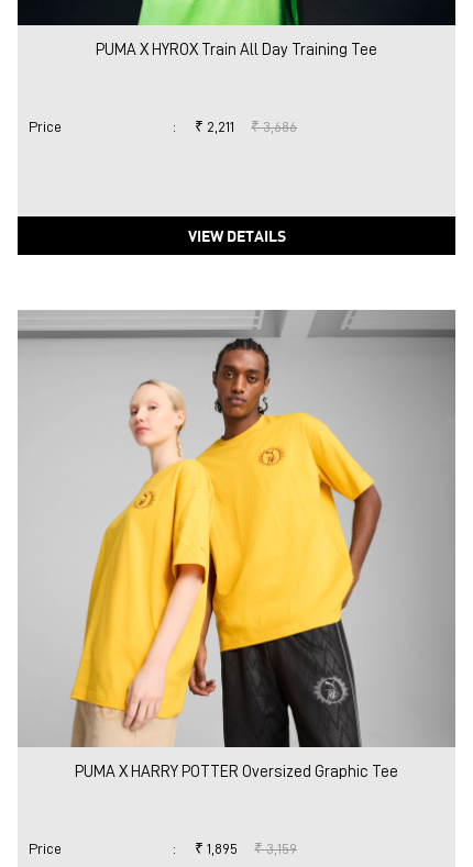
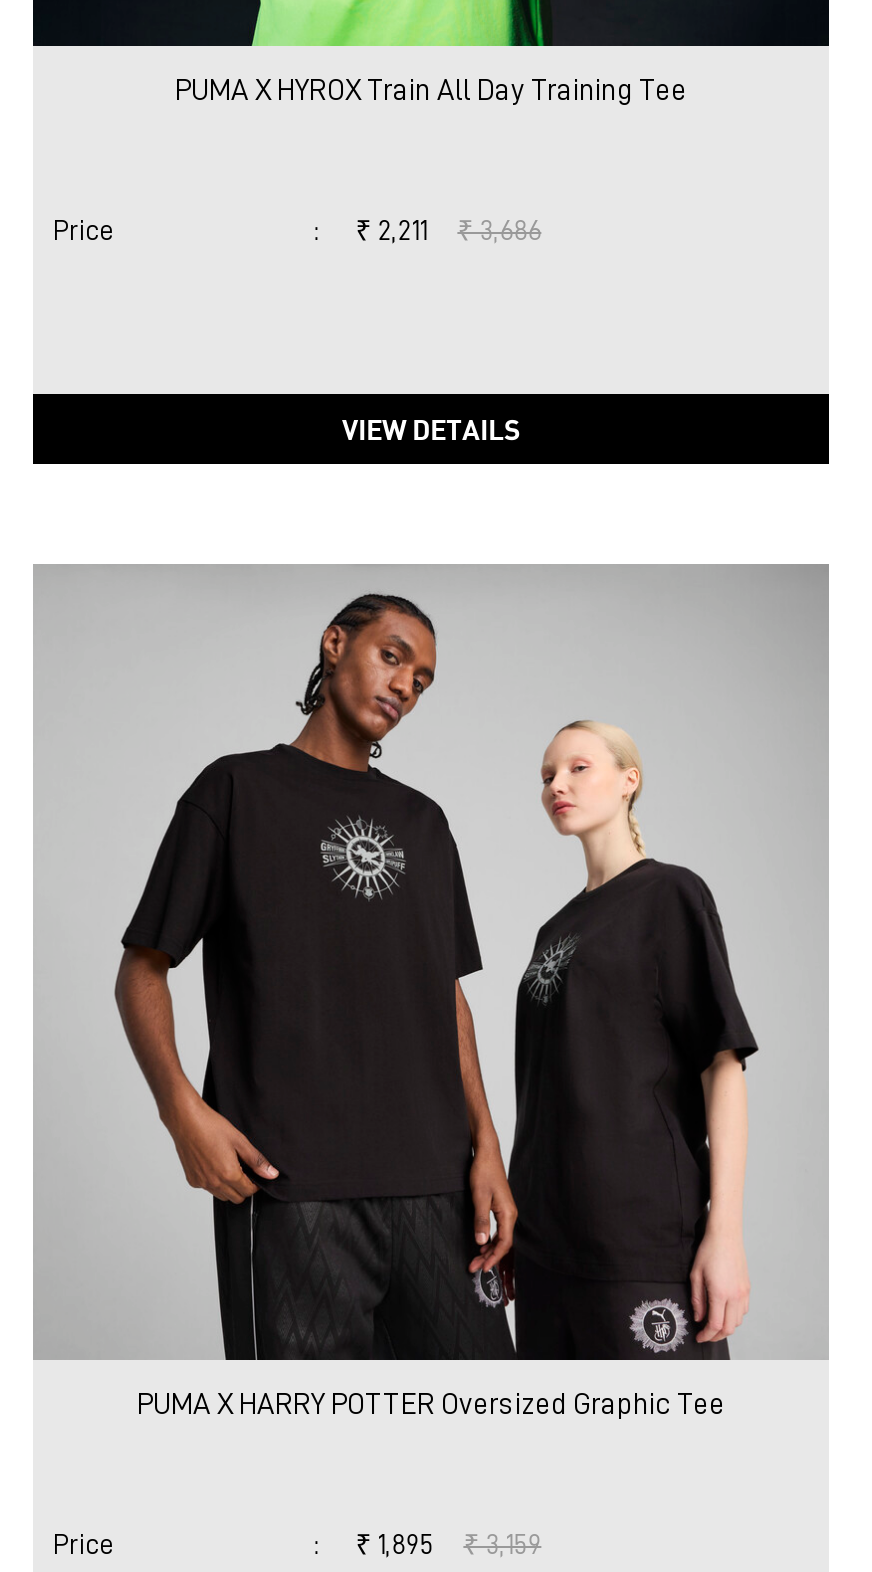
- [image]
+ [image]
